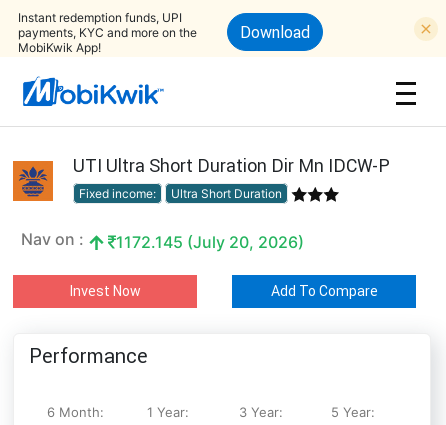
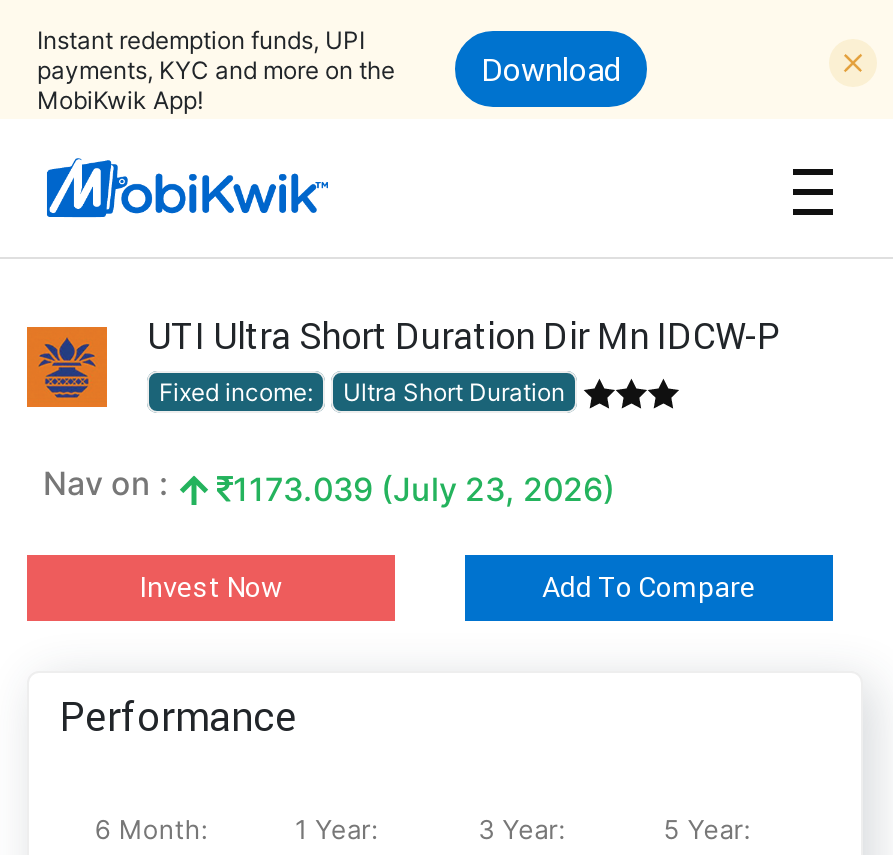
- Nav on : 1172.145 (July 20, 2026)
+ Nav on : 1173.039 (July 23, 2026)
